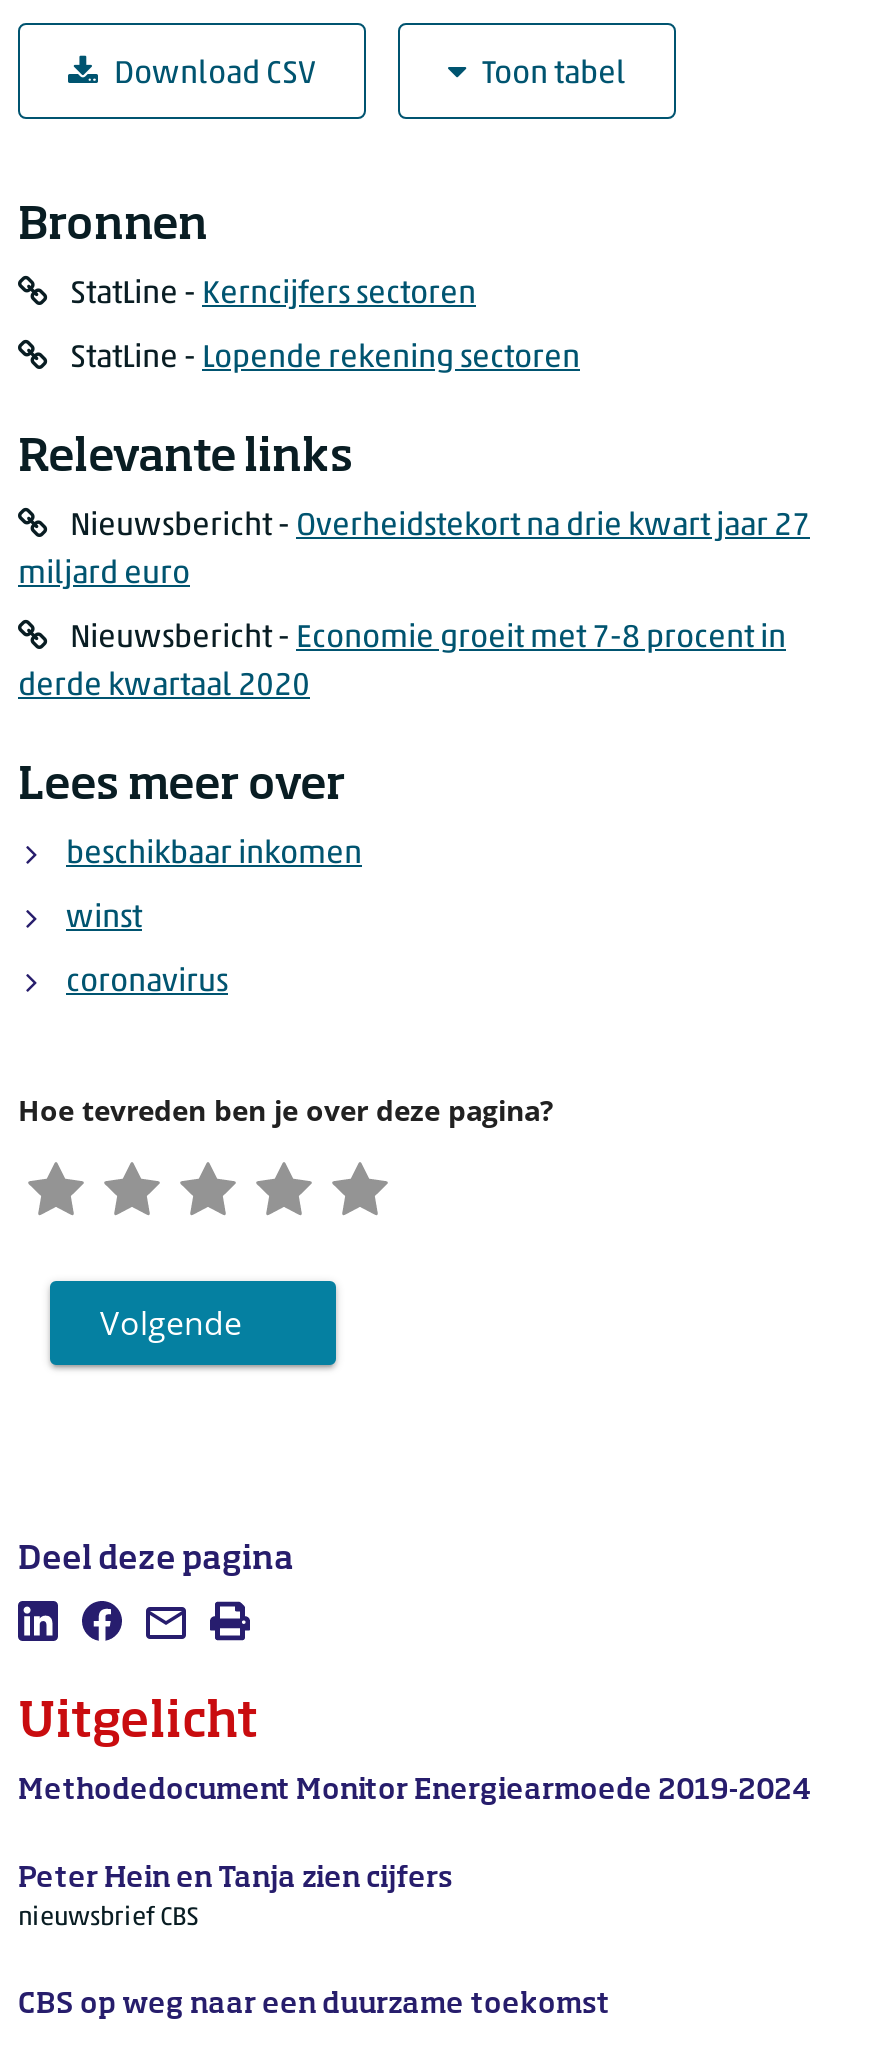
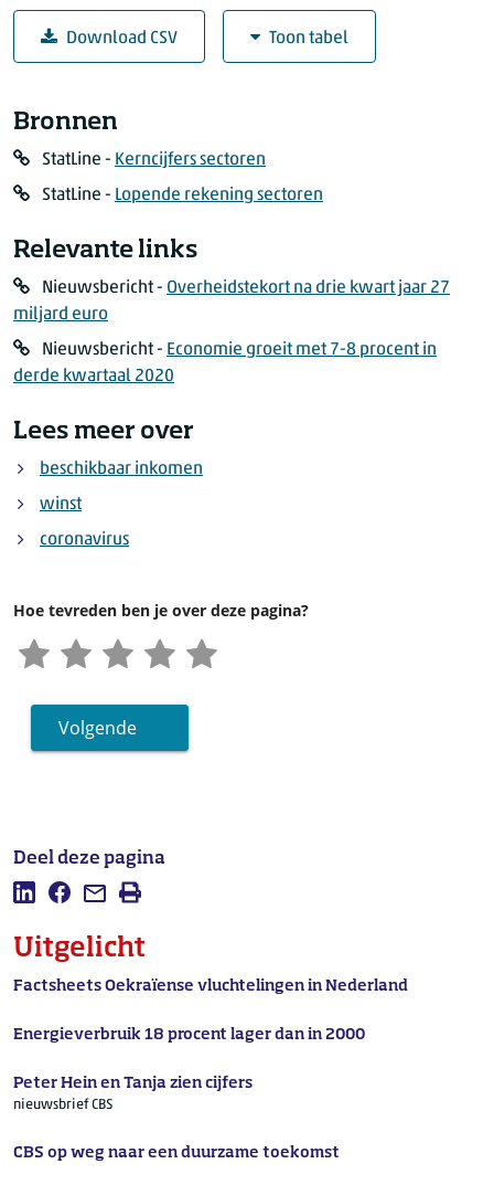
- Methodedocument Monitor Energiearmoede 2019-2024
+ Factsheets Oekraïense vluchtelingen in Nederland
+ Energieverbruik 18 procent lager dan in 2000
